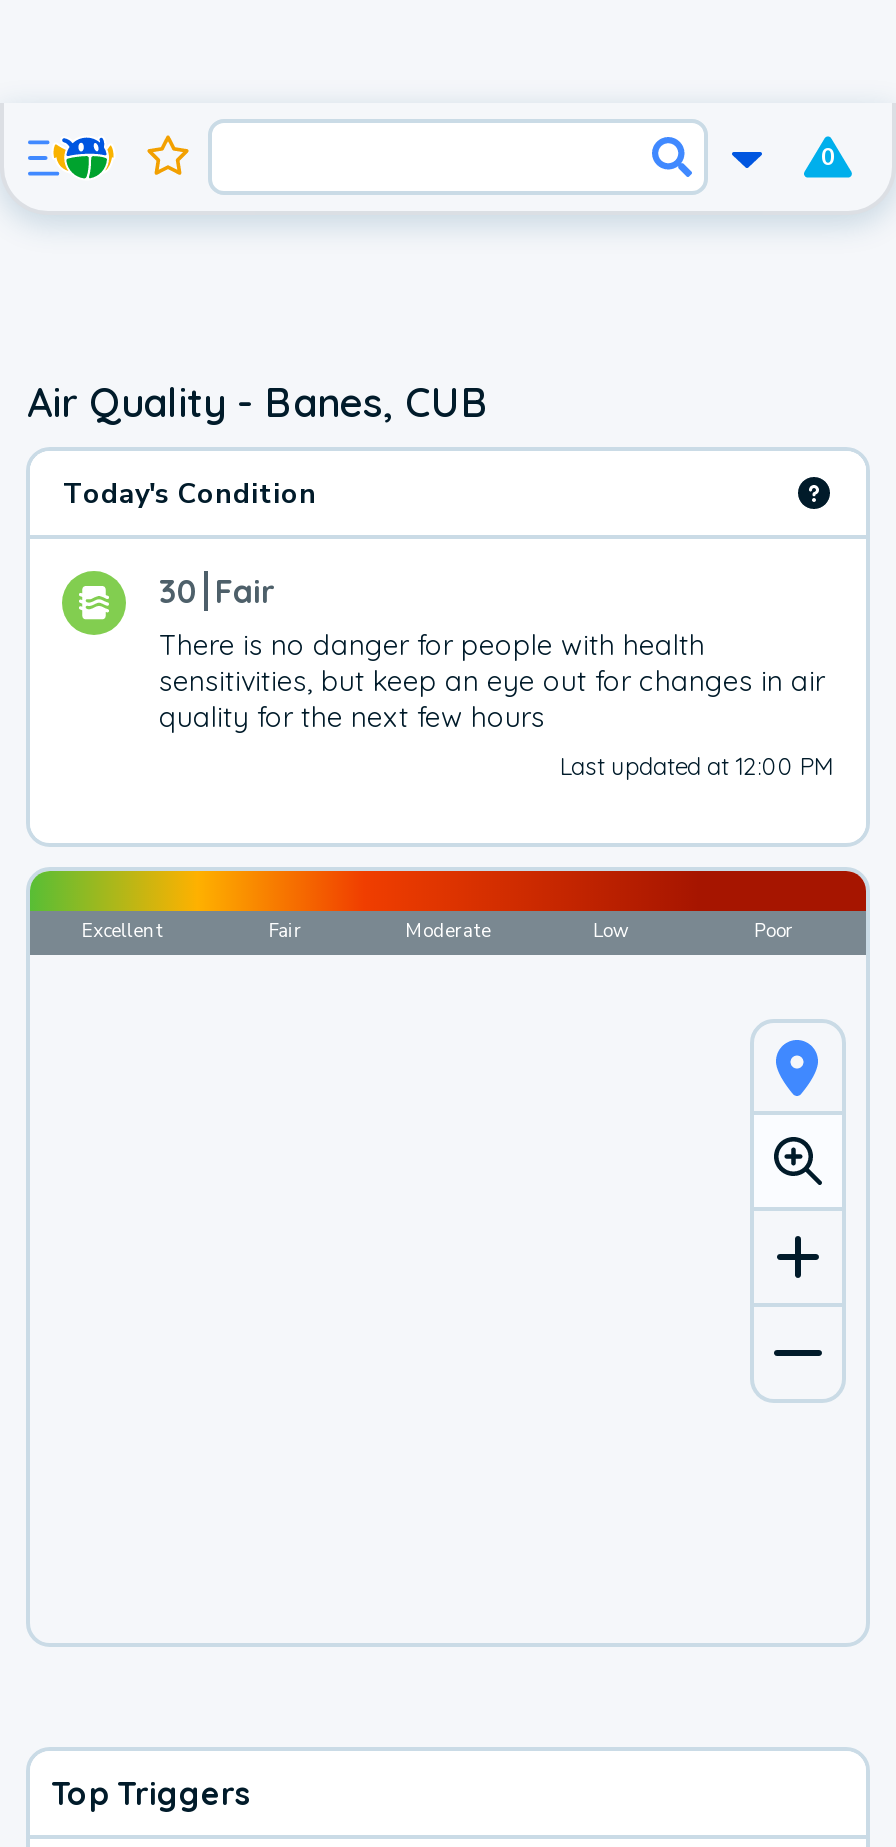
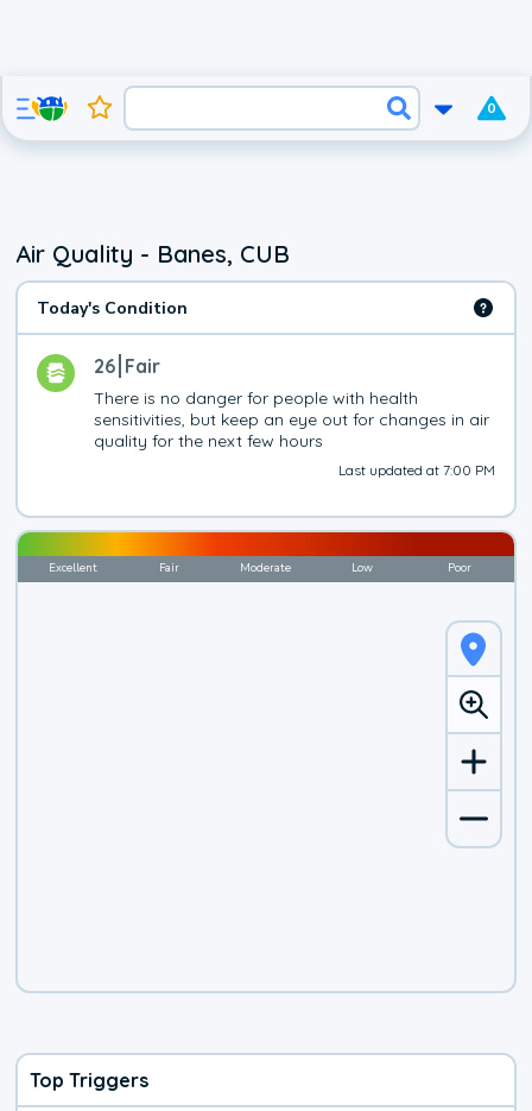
- 30 Fair
+ 26 Fair

- Last updated at 12:00 PM
+ Last updated at 7:00 PM
